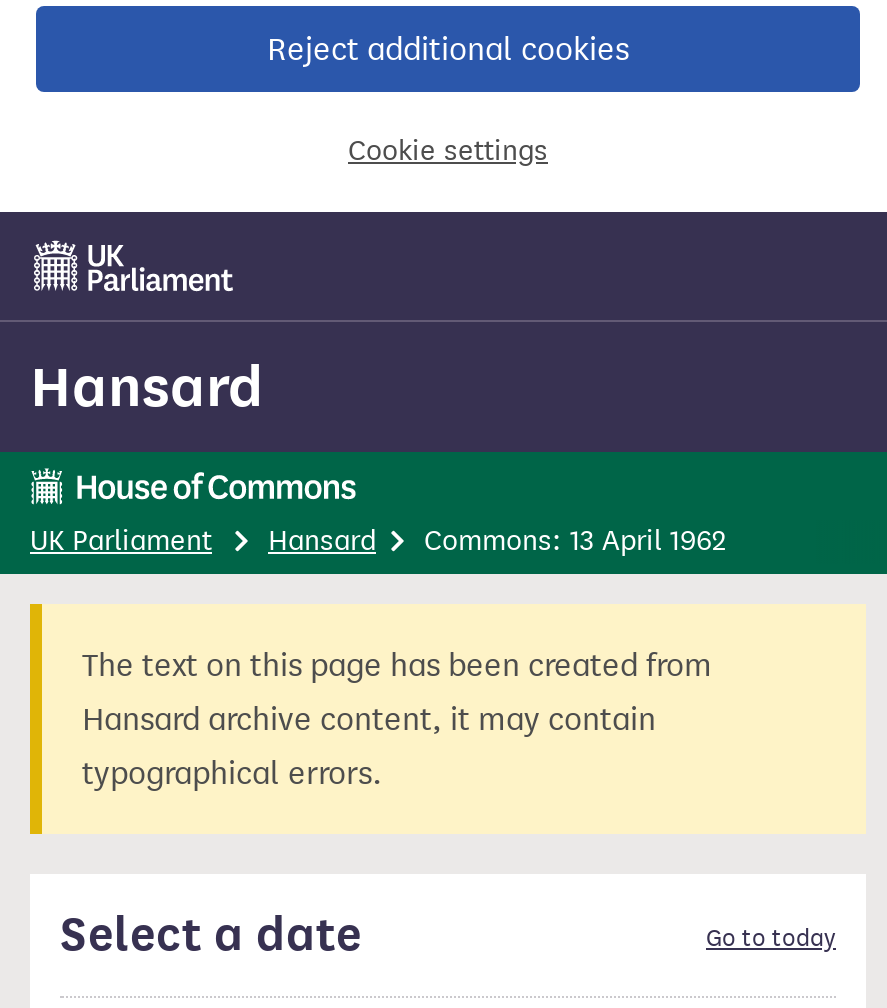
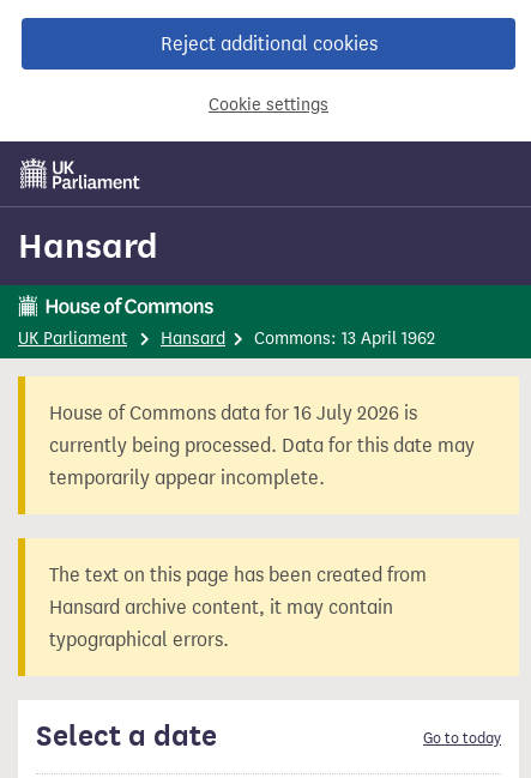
+ House of Commons data for 16 July 2026 is
+ currently being processed. Data for this date may
+ temporarily appear incomplete.
